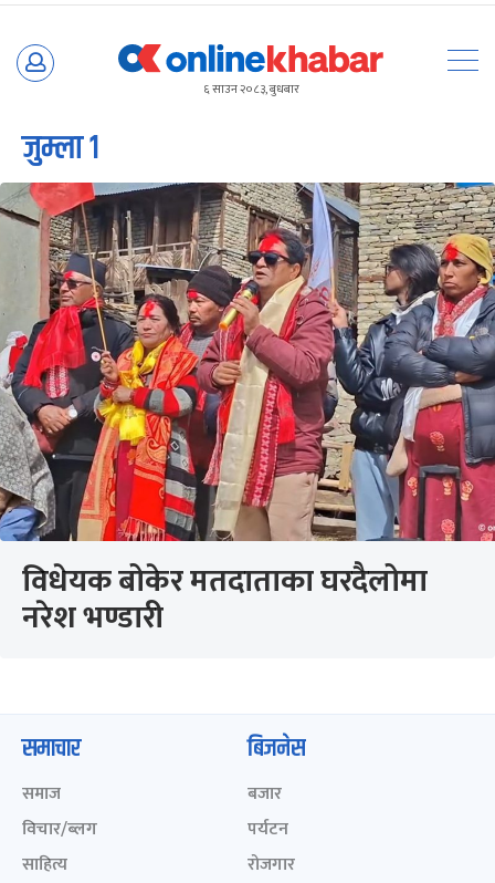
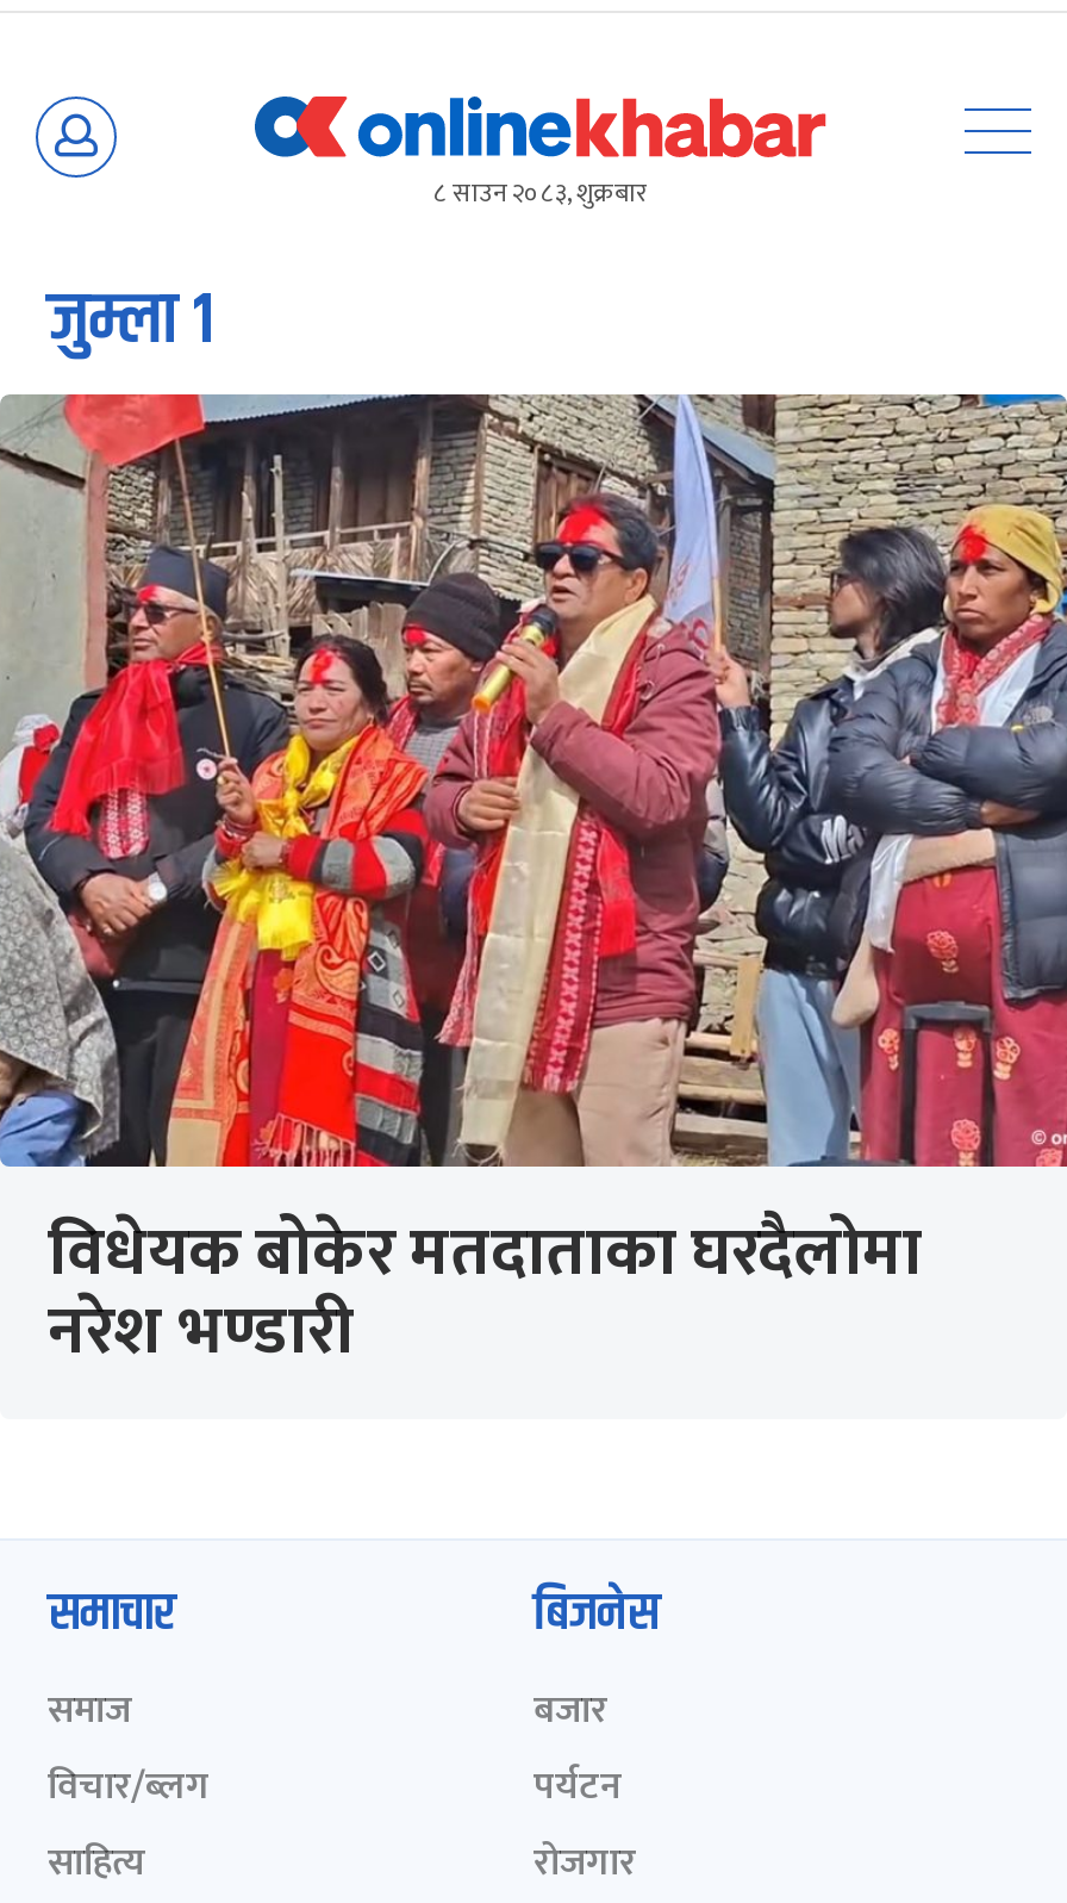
- ६ साउन २०८३, बुधबार
+ ८ साउन २०८३, शुक्रबार
